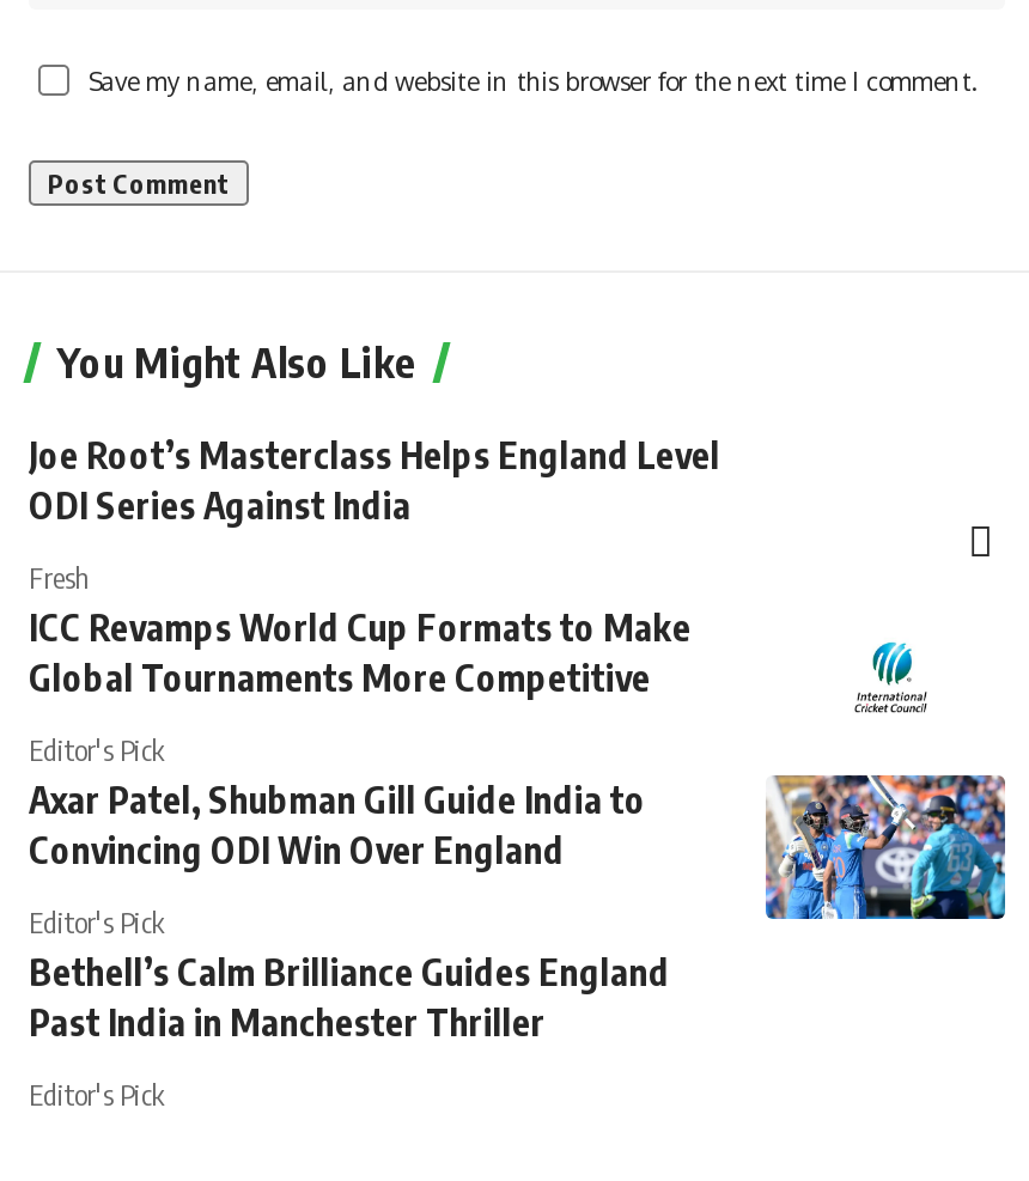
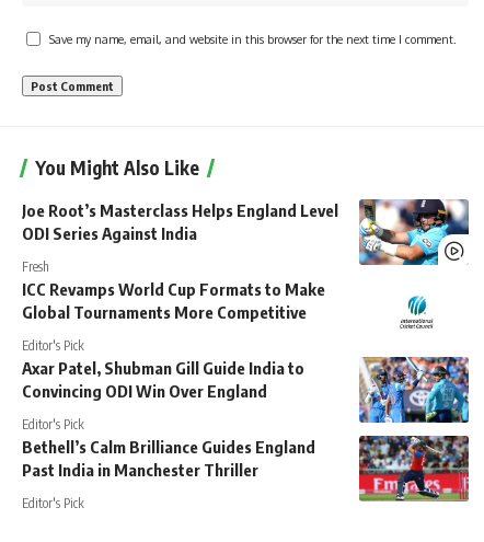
+ [image]

+ [image]
